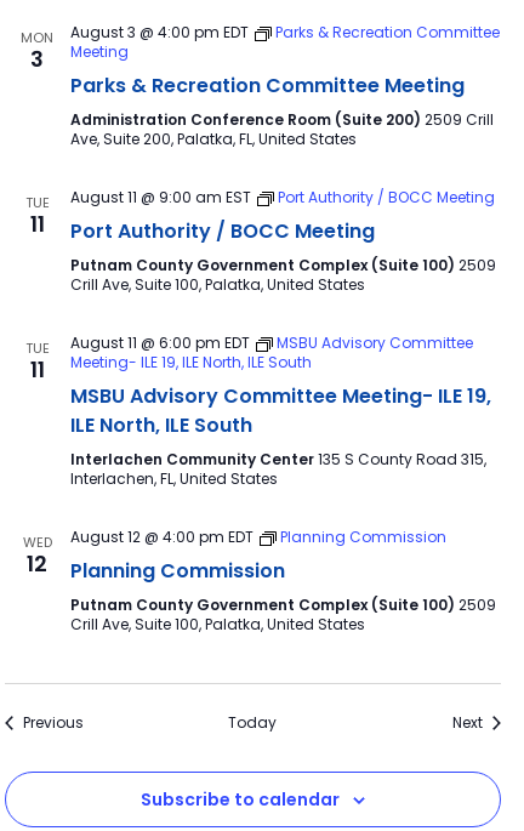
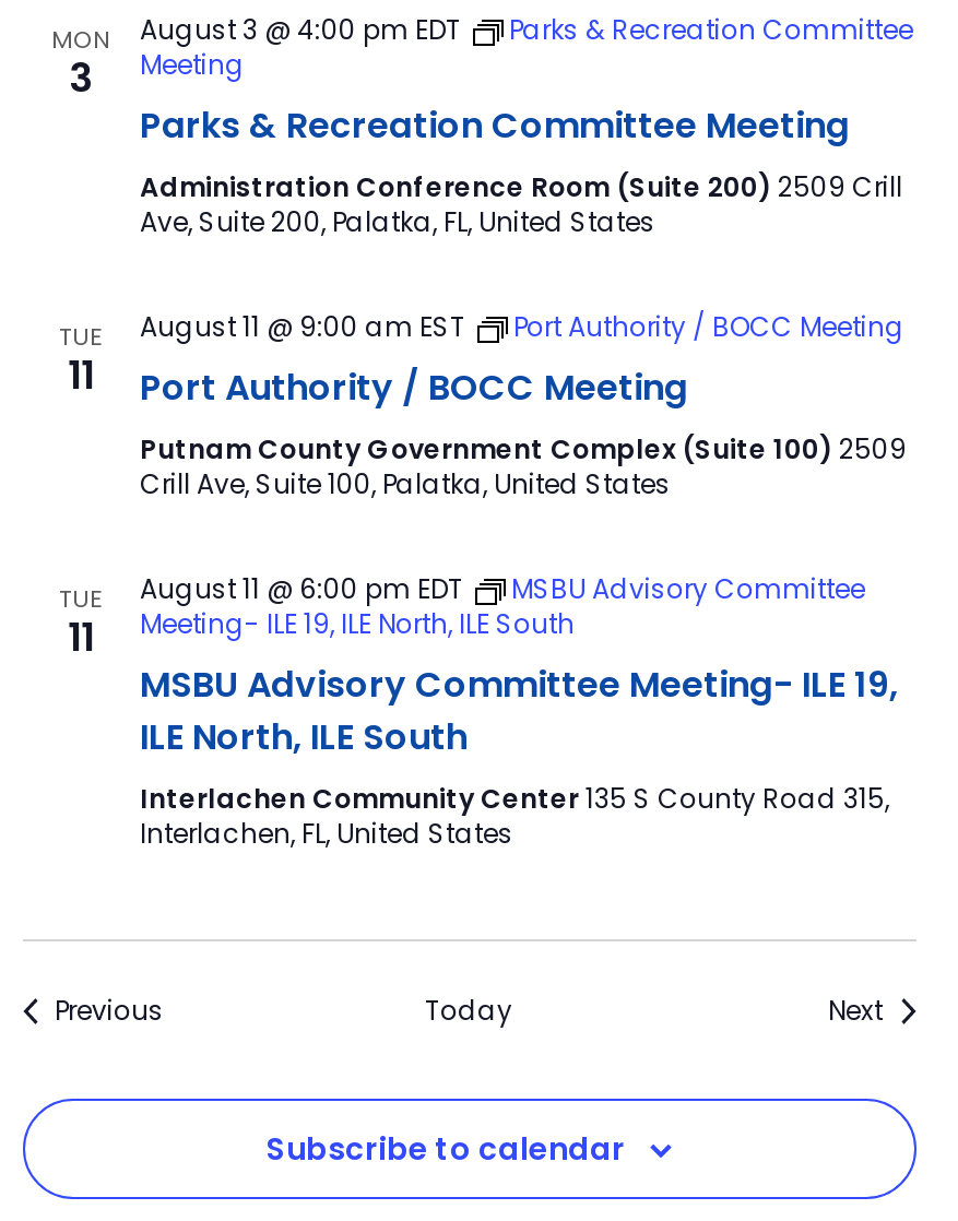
- WED
- 12

- August 12 @ 4:00 pm EDT
- Planning Commission
- Planning Commission
- Putnam County Government Complex (Suite 100) 2509
- Crill Ave, Suite 100, Palatka, United States
